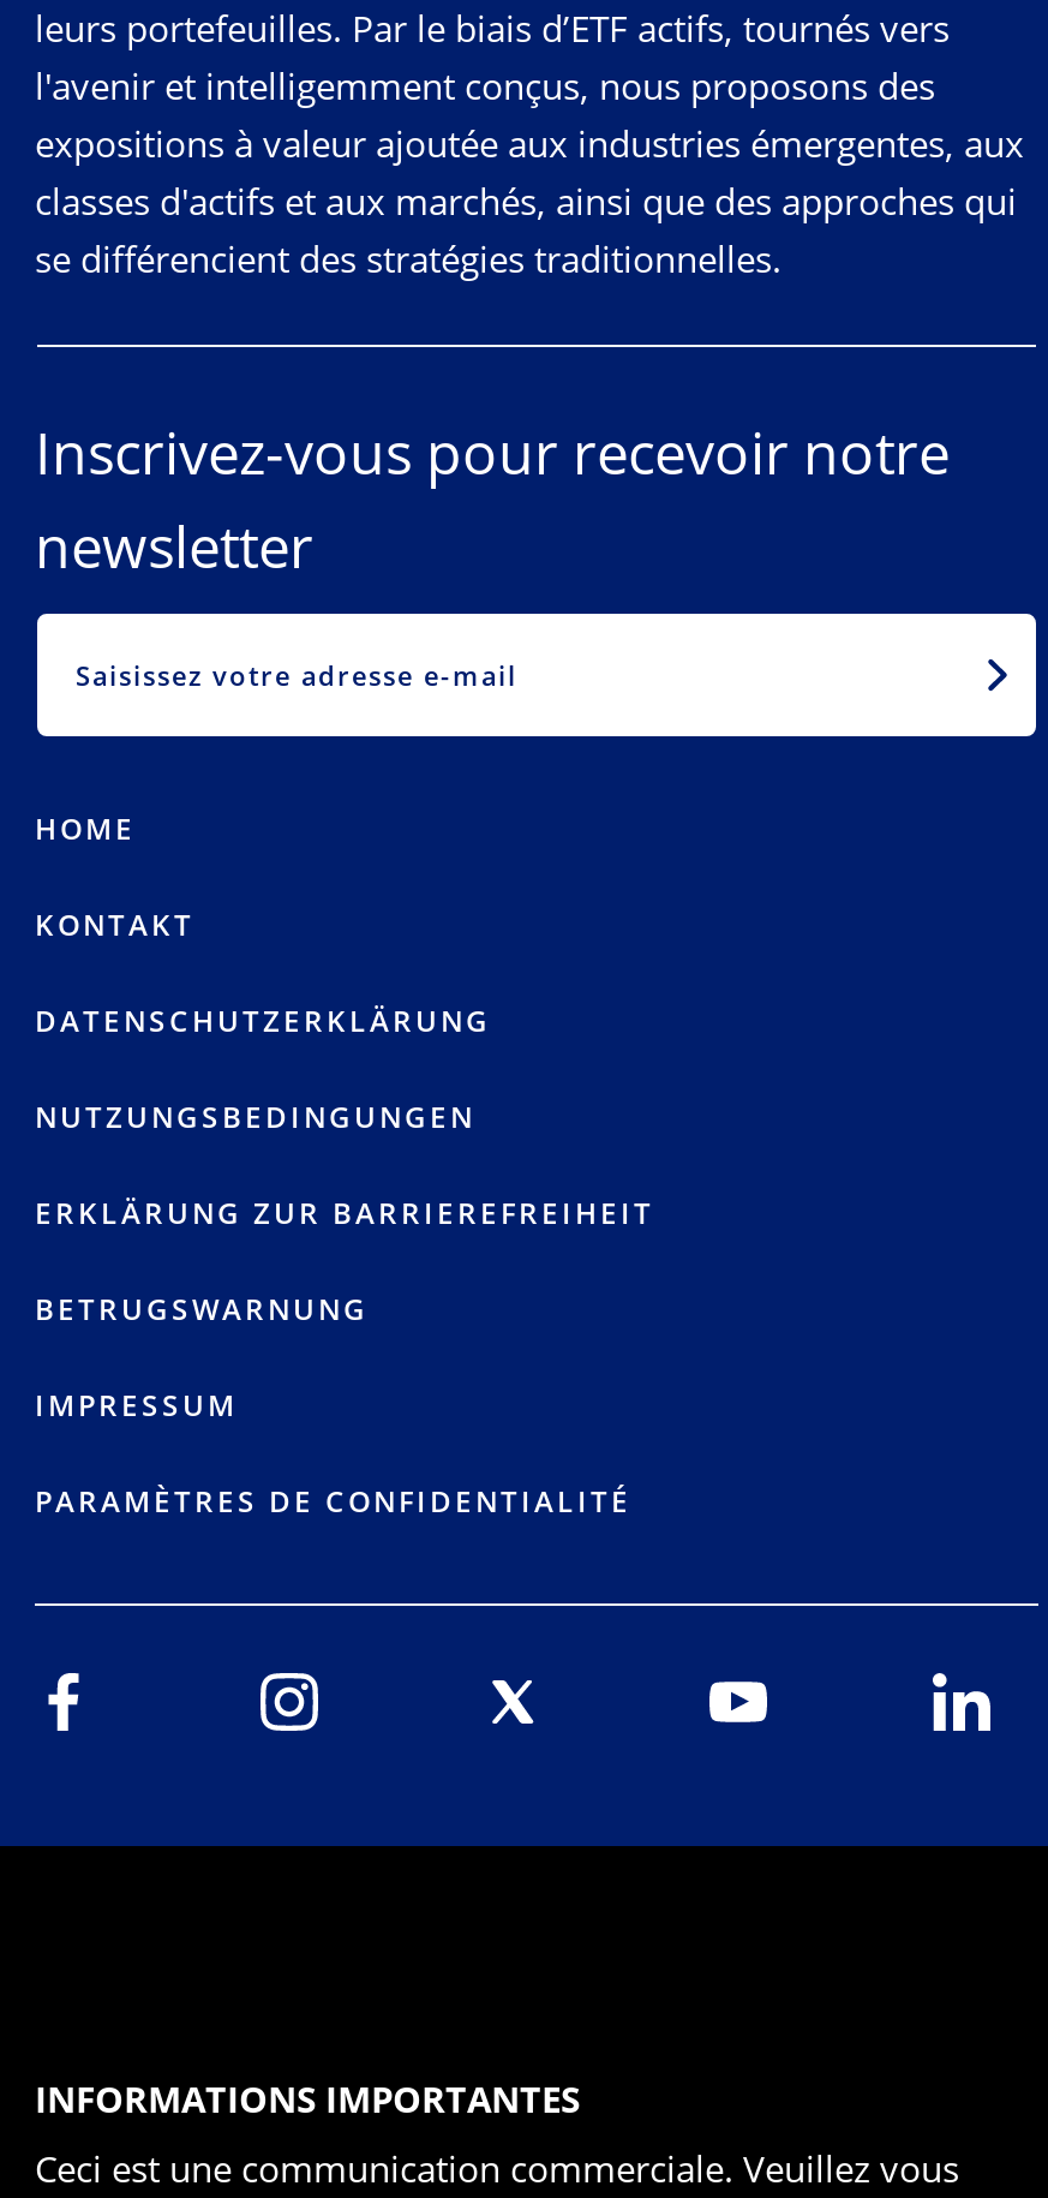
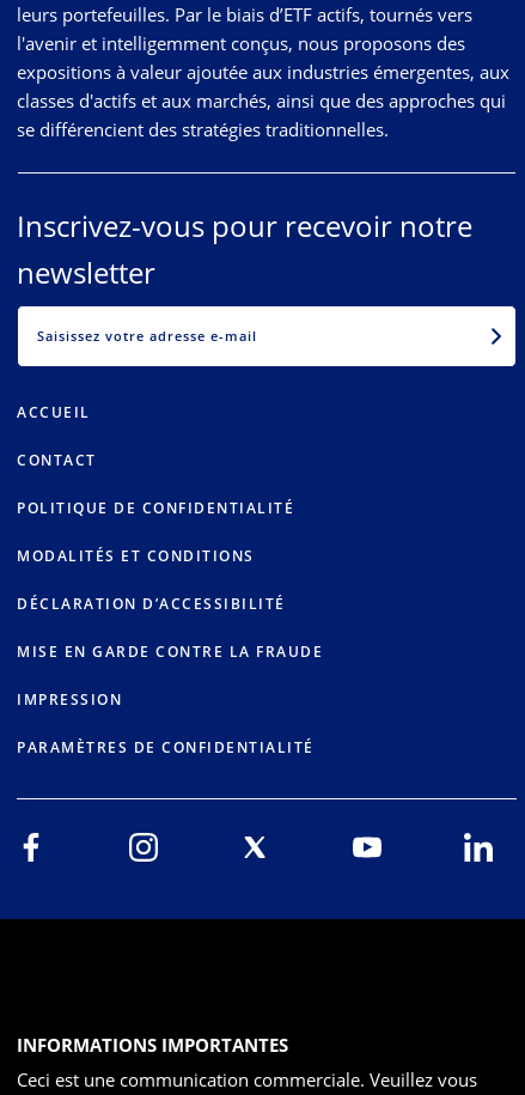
- HOME
+ ACCUEIL

- KONTAKT
+ CONTACT

- DATENSCHUTZERKLÄRUNG
+ POLITIQUE DE CONFIDENTIALITÉ

- NUTZUNGSBEDINGUNGEN
+ MODALITÉS ET CONDITIONS

- ERKLÄRUNG ZUR BARRIEREFREIHEIT
+ DÉCLARATION D’ACCESSIBILITÉ

- BETRUGSWARNUNG
+ MISE EN GARDE CONTRE LA FRAUDE

- IMPRESSUM
+ IMPRESSION
